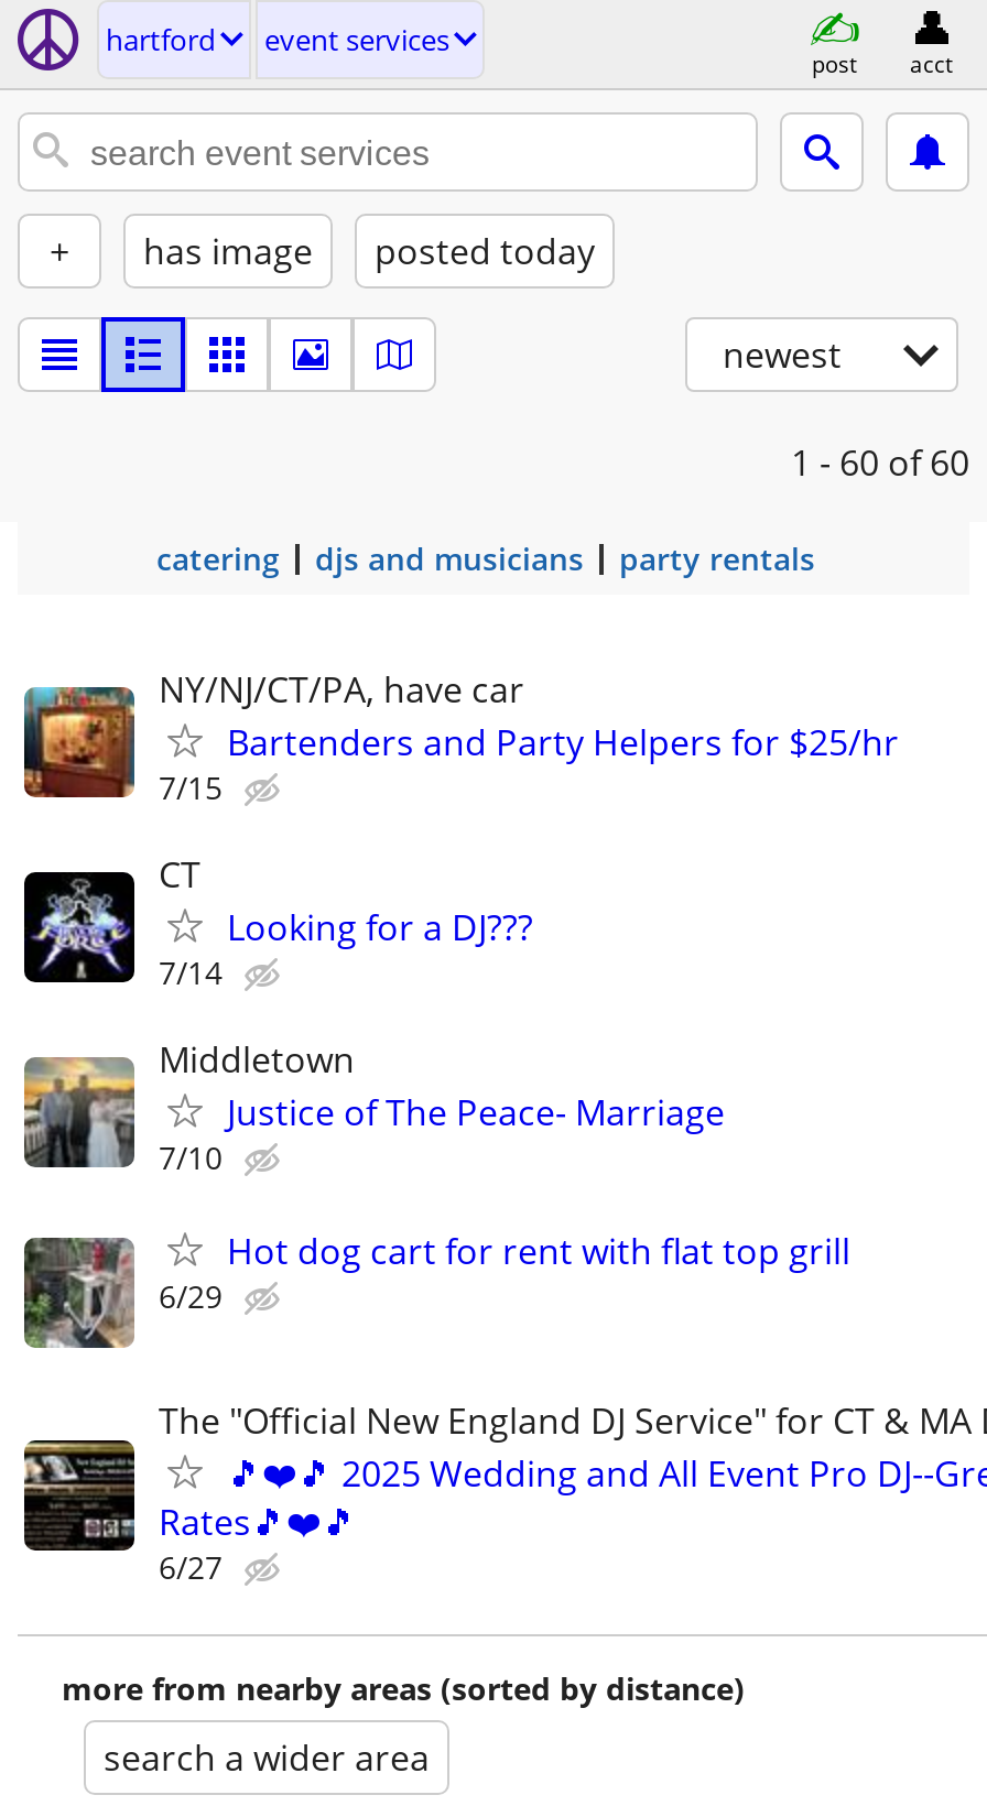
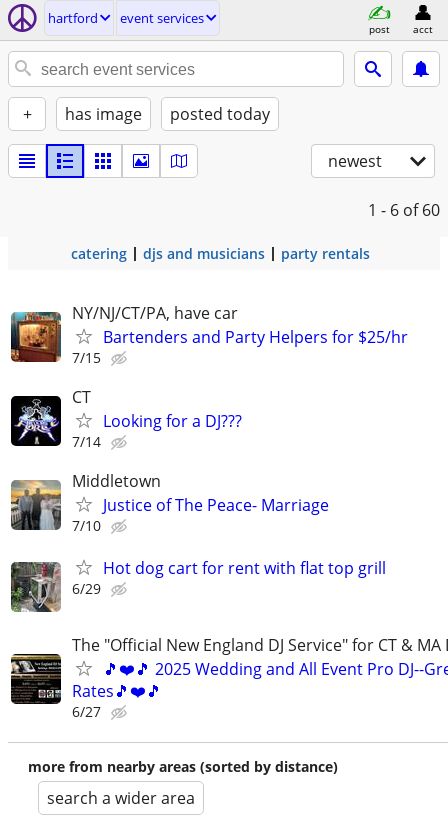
- 1 - 60 of 60
+ 1 - 6 of 60
